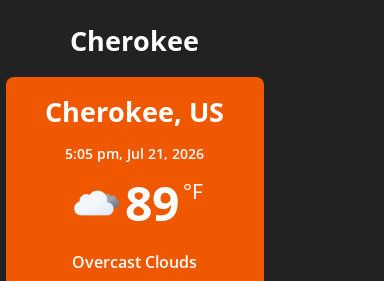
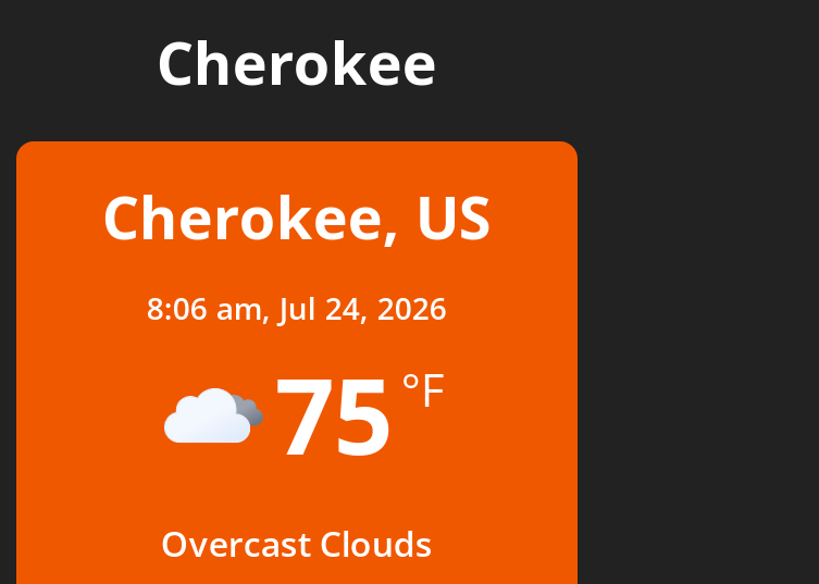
- 5:05 pm, Jul 21, 2026
+ 8:06 am, Jul 24, 2026

- 89 °F
+ 75 °F
